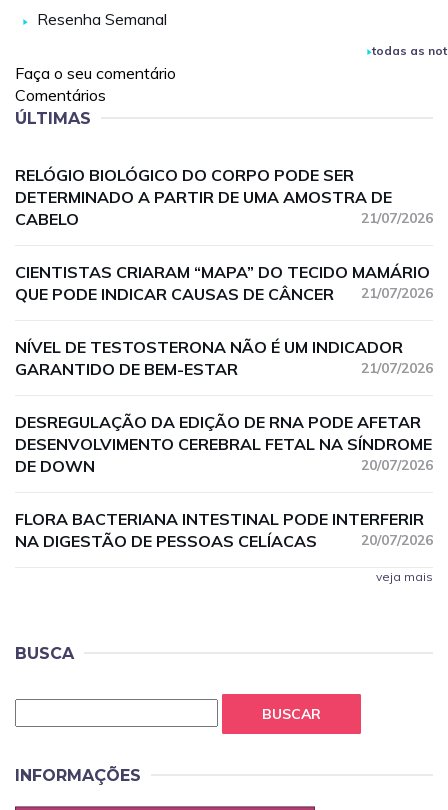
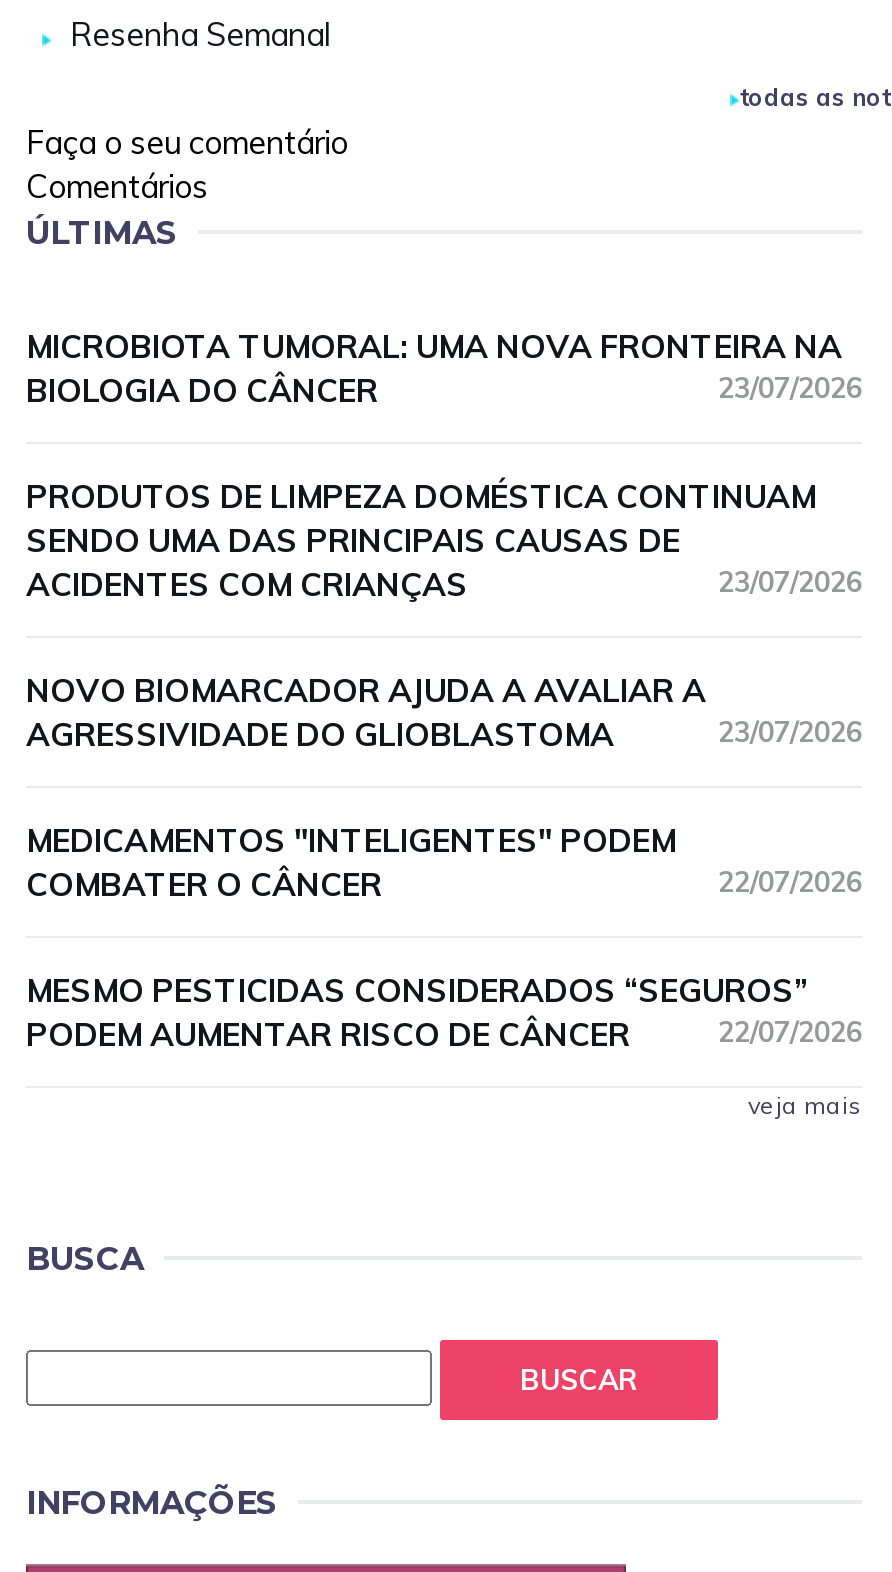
- RELÓGIO BIOLÓGICO DO CORPO PODE SER
- DETERMINADO A PARTIR DE UMA AMOSTRA DE
- CABELO
- 21/07/2026
+ MICROBIOTA TUMORAL: UMA NOVA FRONTEIRA NA
+ BIOLOGIA DO CÂNCER
+ 23/07/2026

- CIENTISTAS CRIARAM “MAPA” DO TECIDO MAMÁRIO
- QUE PODE INDICAR CAUSAS DE CÂNCER
- 21/07/2026
+ PRODUTOS DE LIMPEZA DOMÉSTICA CONTINUAM
+ SENDO UMA DAS PRINCIPAIS CAUSAS DE
+ ACIDENTES COM CRIANÇAS
+ 23/07/2026

- NÍVEL DE TESTOSTERONA NÃO É UM INDICADOR
- GARANTIDO DE BEM-ESTAR
- 21/07/2026
+ NOVO BIOMARCADOR AJUDA A AVALIAR A
+ AGRESSIVIDADE DO GLIOBLASTOMA
+ 23/07/2026

- DESREGULAÇÃO DA EDIÇÃO DE RNA PODE AFETAR
- DESENVOLVIMENTO CEREBRAL FETAL NA SÍNDROME
- DE DOWN
- 20/07/2026
+ MEDICAMENTOS "INTELIGENTES" PODEM
+ COMBATER O CÂNCER
+ 22/07/2026

- FLORA BACTERIANA INTESTINAL PODE INTERFERIR
- NA DIGESTÃO DE PESSOAS CELÍACAS
- 20/07/2026
+ MESMO PESTICIDAS CONSIDERADOS “SEGUROS”
+ PODEM AUMENTAR RISCO DE CÂNCER
+ 22/07/2026
